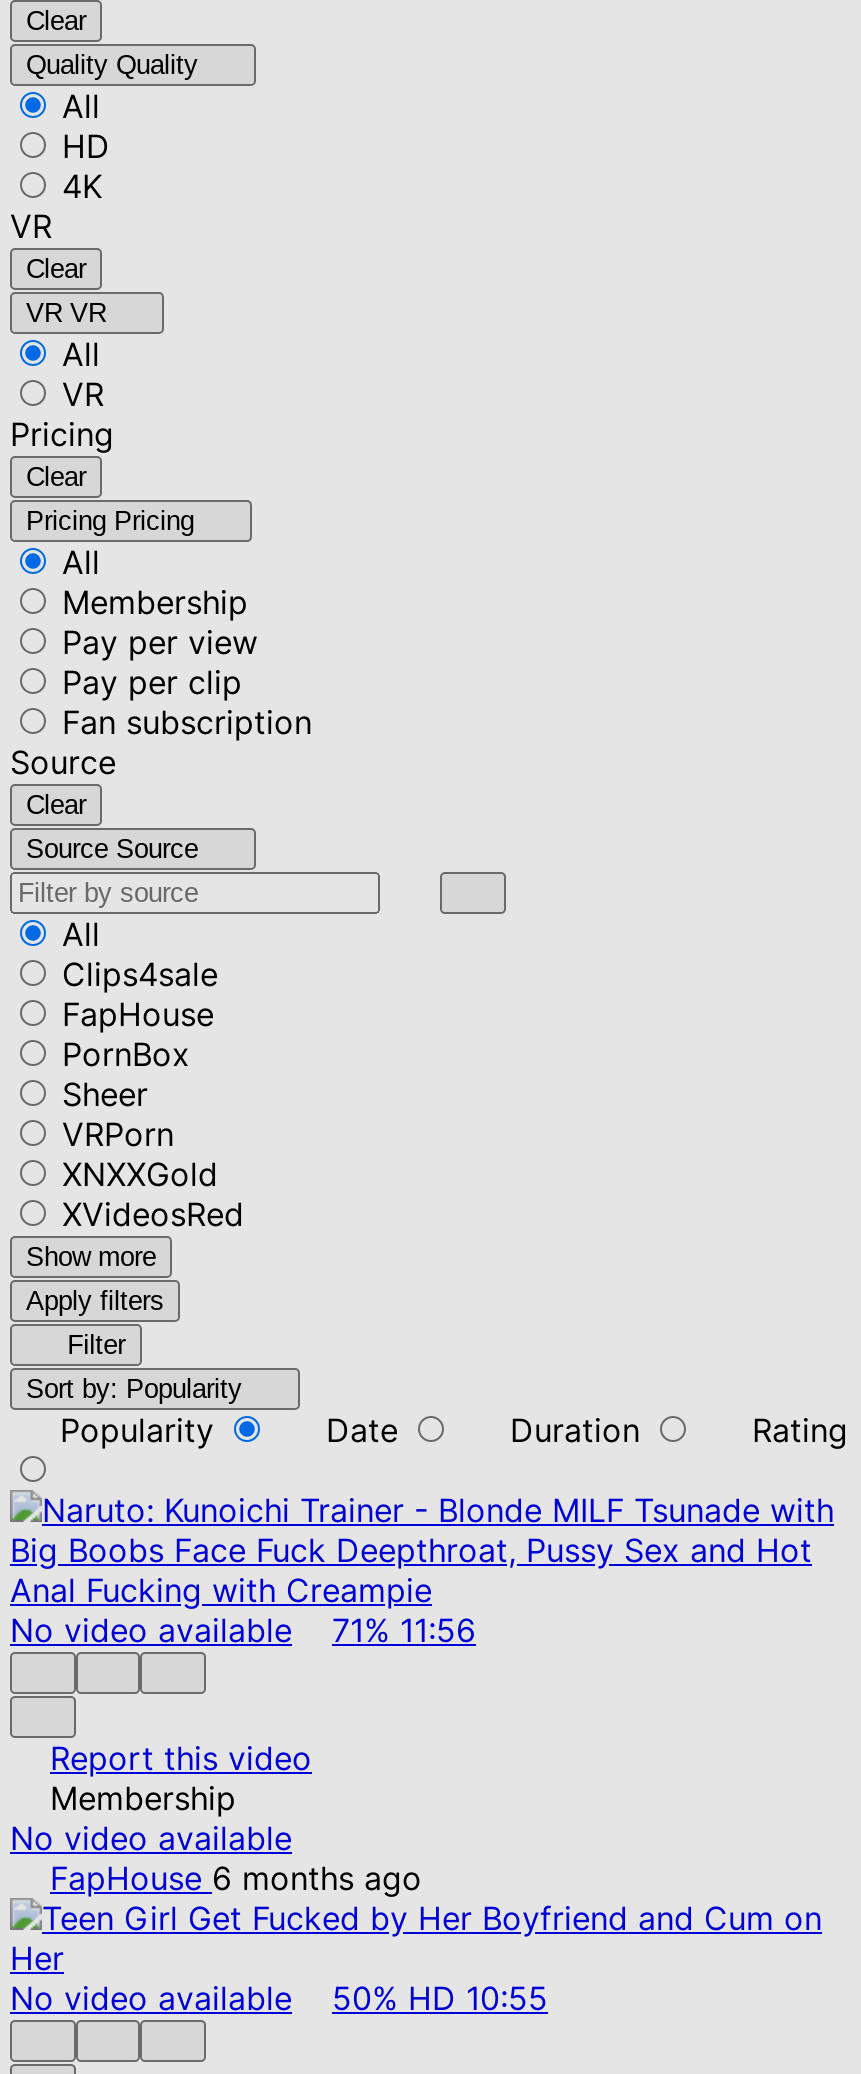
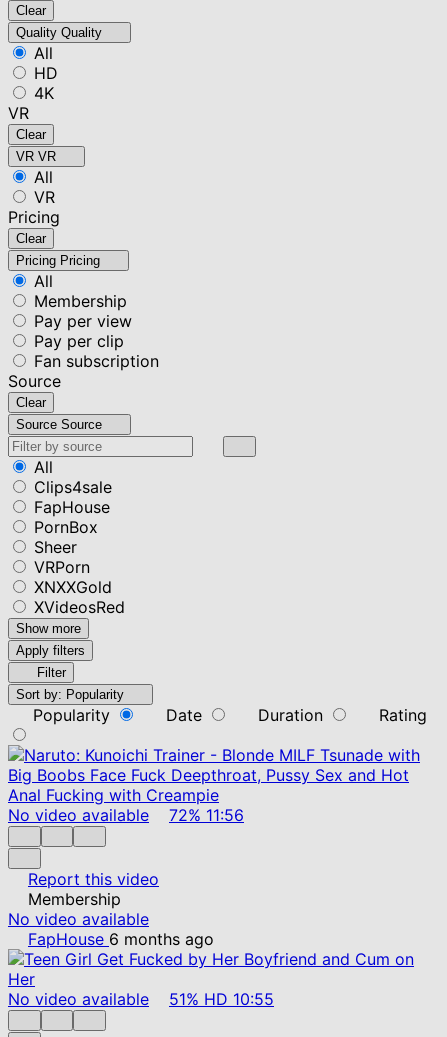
- No video available 71% 11:56
+ No video available 72% 11:56

- No video available 50% HD 10:55
+ No video available 51% HD 10:55
